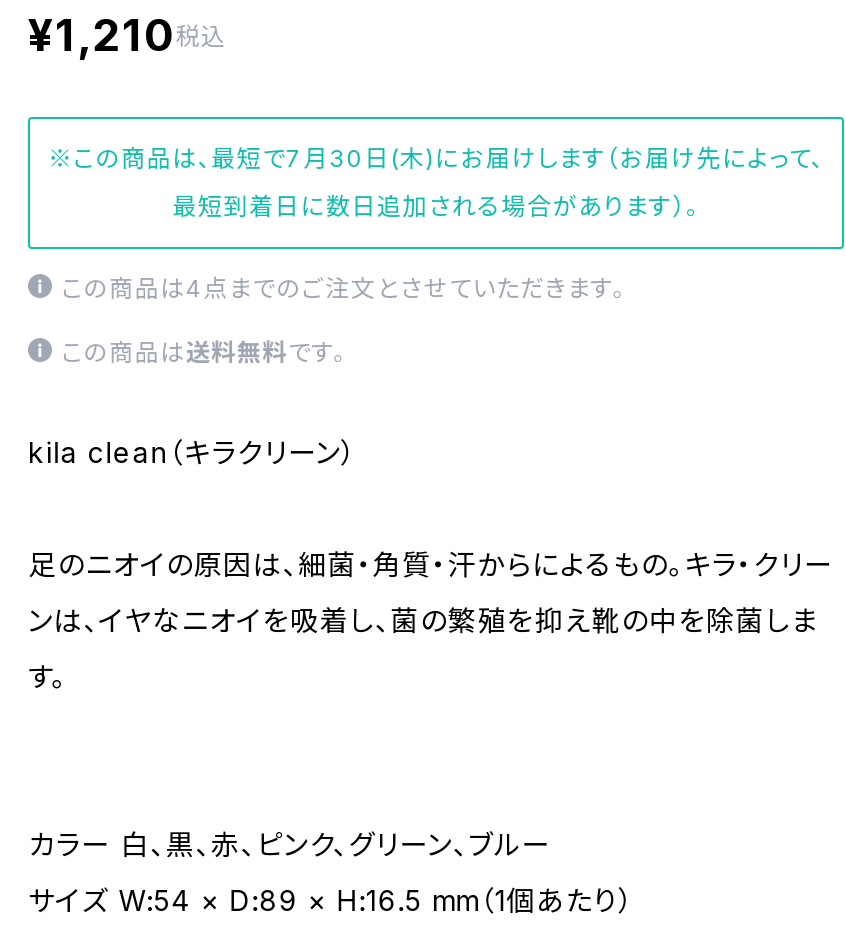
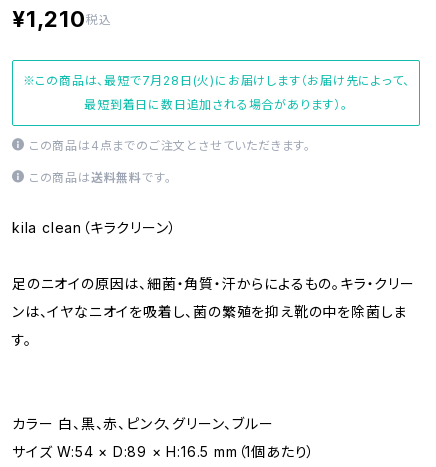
- ※この商品は、最短で7月30日(木)にお届けします（お届け先によって、
+ ※この商品は、最短で7月28日(火)にお届けします（お届け先によって、
